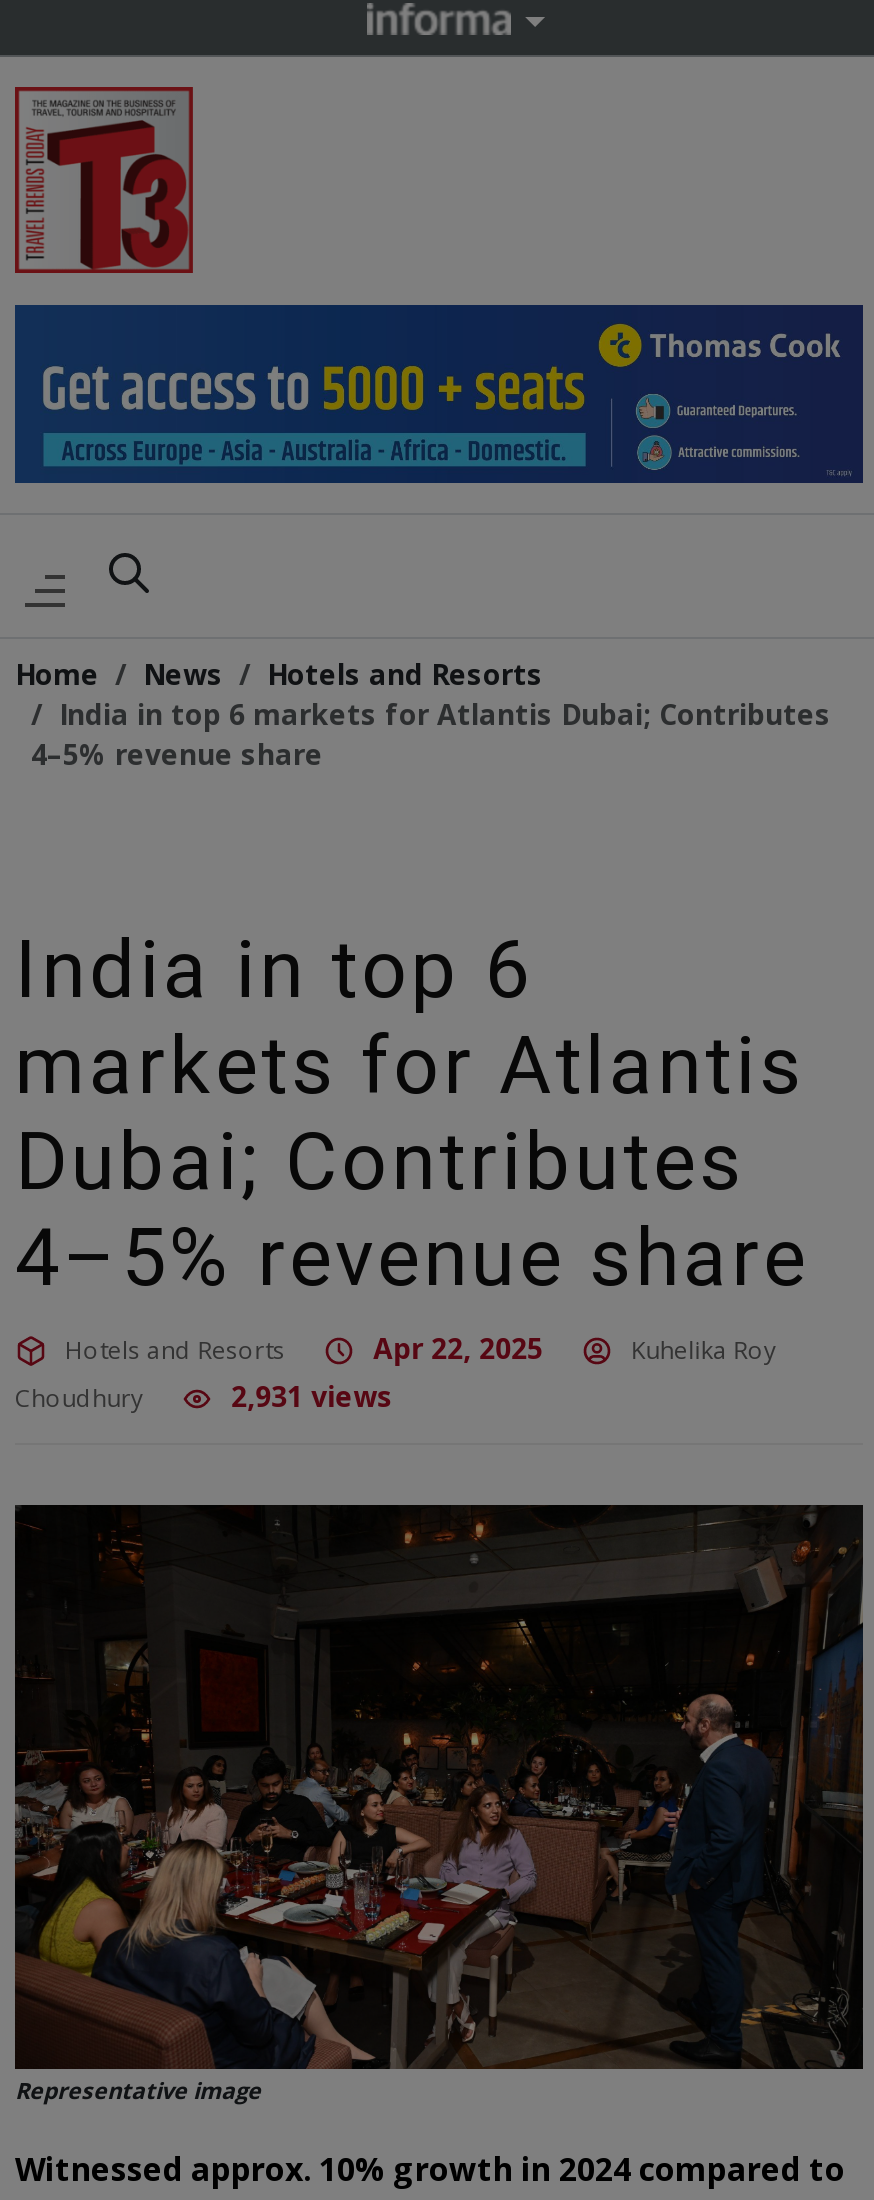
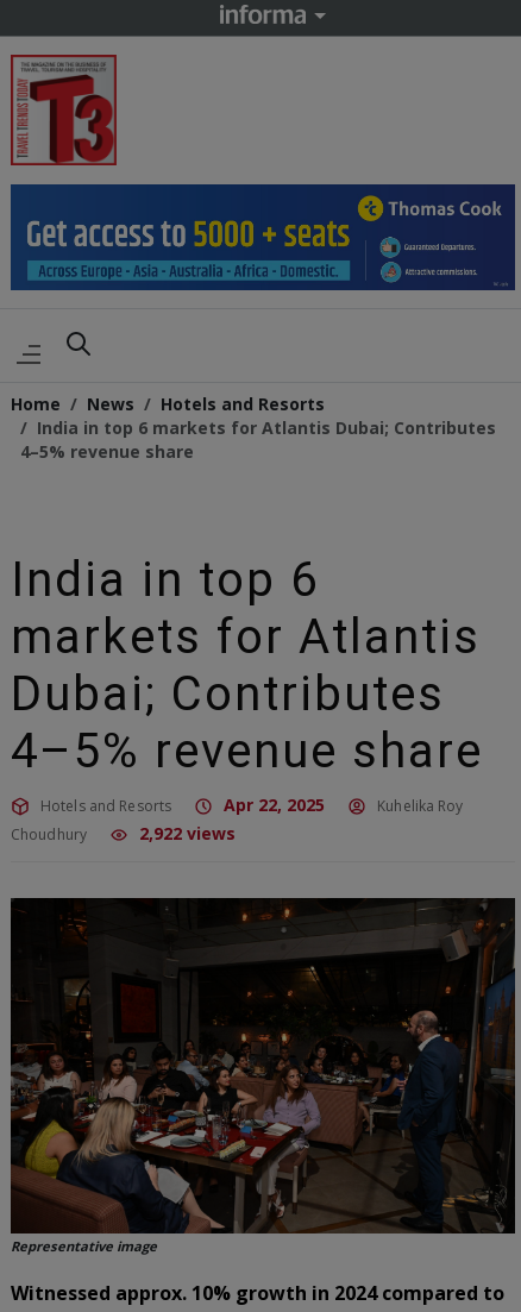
- 2,931 views
+ 2,922 views
